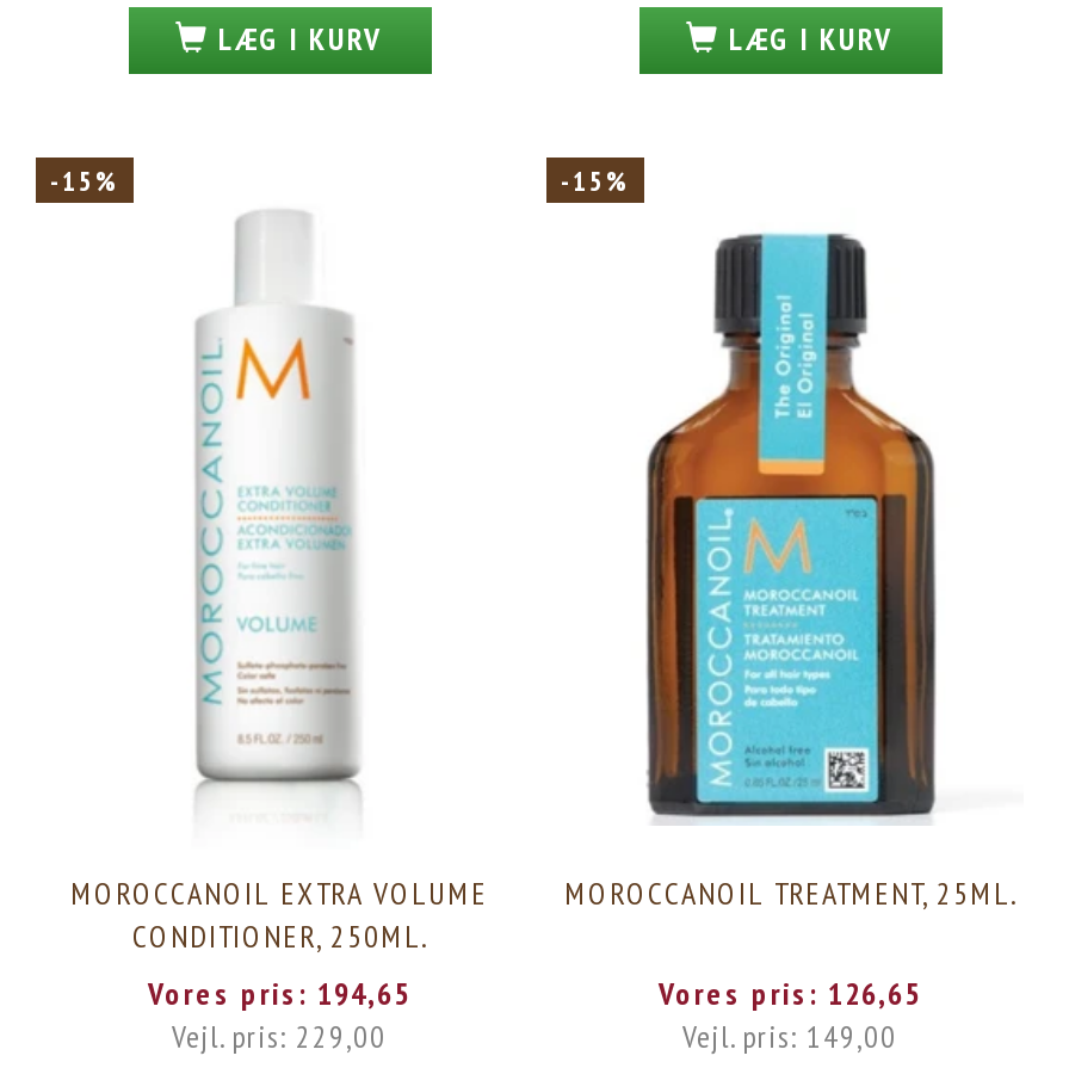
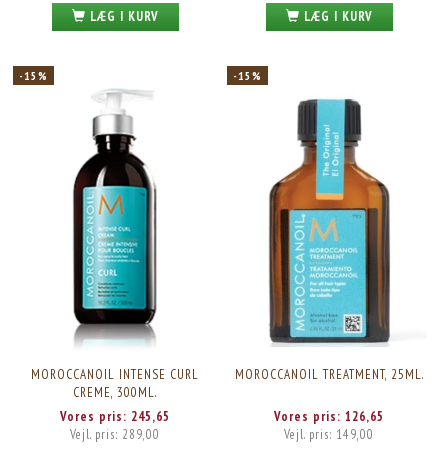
- [image]
- MOROCCANOIL EXTRA VOLUME
- CONDITIONER, 250ML.
- Vores pris: 194,65
- Vejl. pris: 229,00
+ [image]
+ MOROCCANOIL INTENSE CURL
+ CREME, 300ML.
+ Vores pris: 245,65
+ Vejl. pris: 289,00
